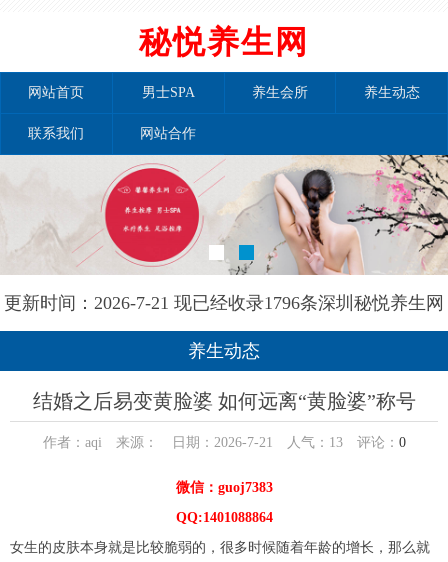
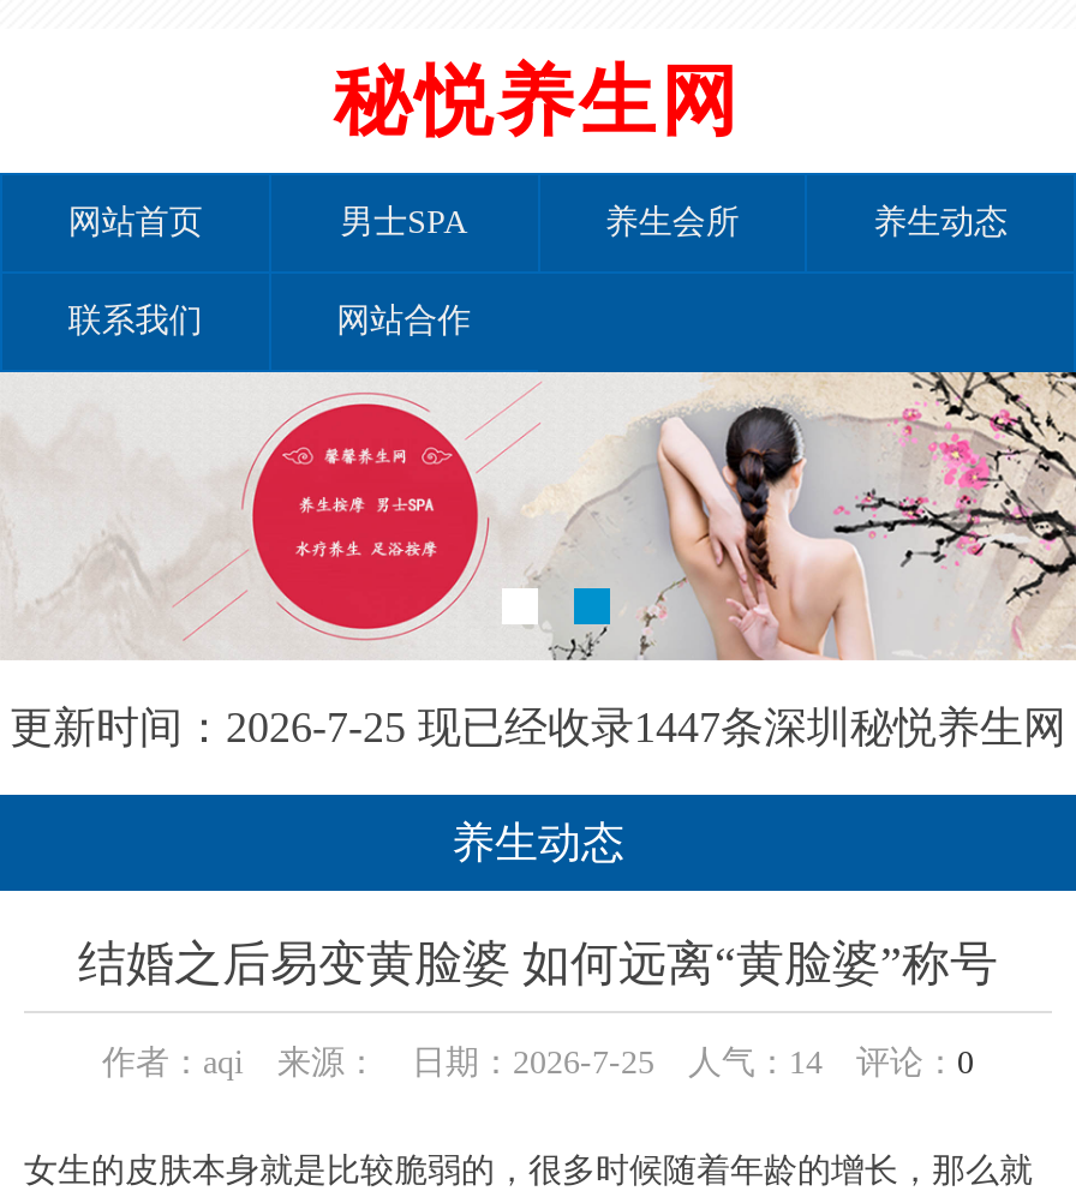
- 更新时间：2026-7-21 现已经收录1796条深圳秘悦养生网
+ 更新时间：2026-7-25 现已经收录1447条深圳秘悦养生网

- 作者：aqi 来源： 日期：2026-7-21 人气：13评论：0
- 微信：guoj7383
- QQ:1401088864
+ 作者：aqi 来源： 日期：2026-7-25 人气：14评论：0
